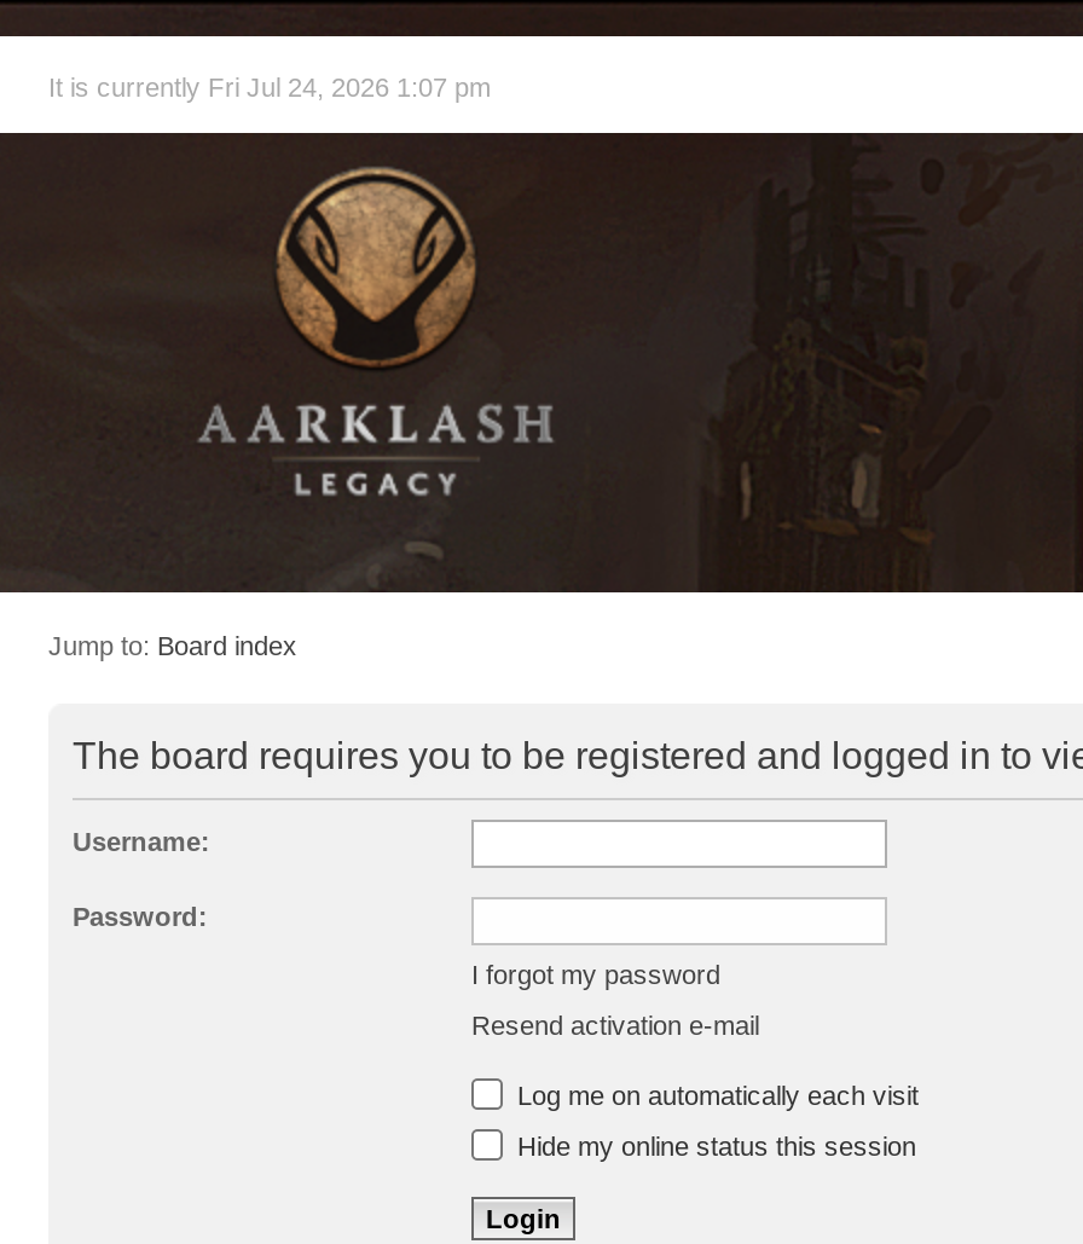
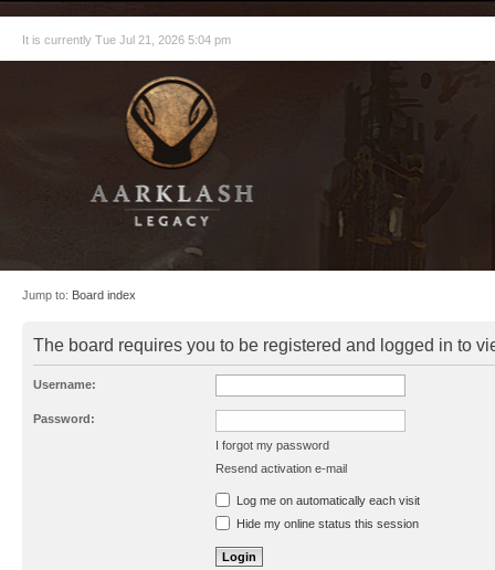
- It is currently Fri Jul 24, 2026 1:07 pm
+ It is currently Tue Jul 21, 2026 5:04 pm
